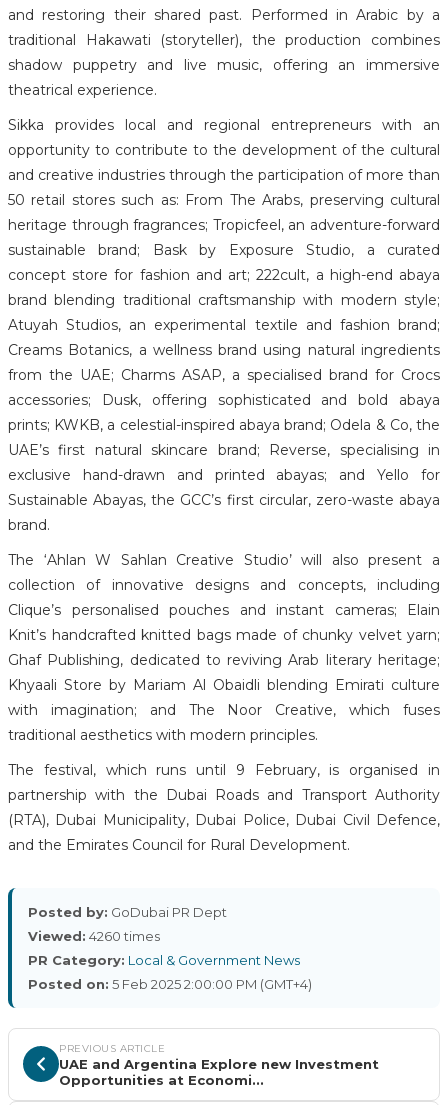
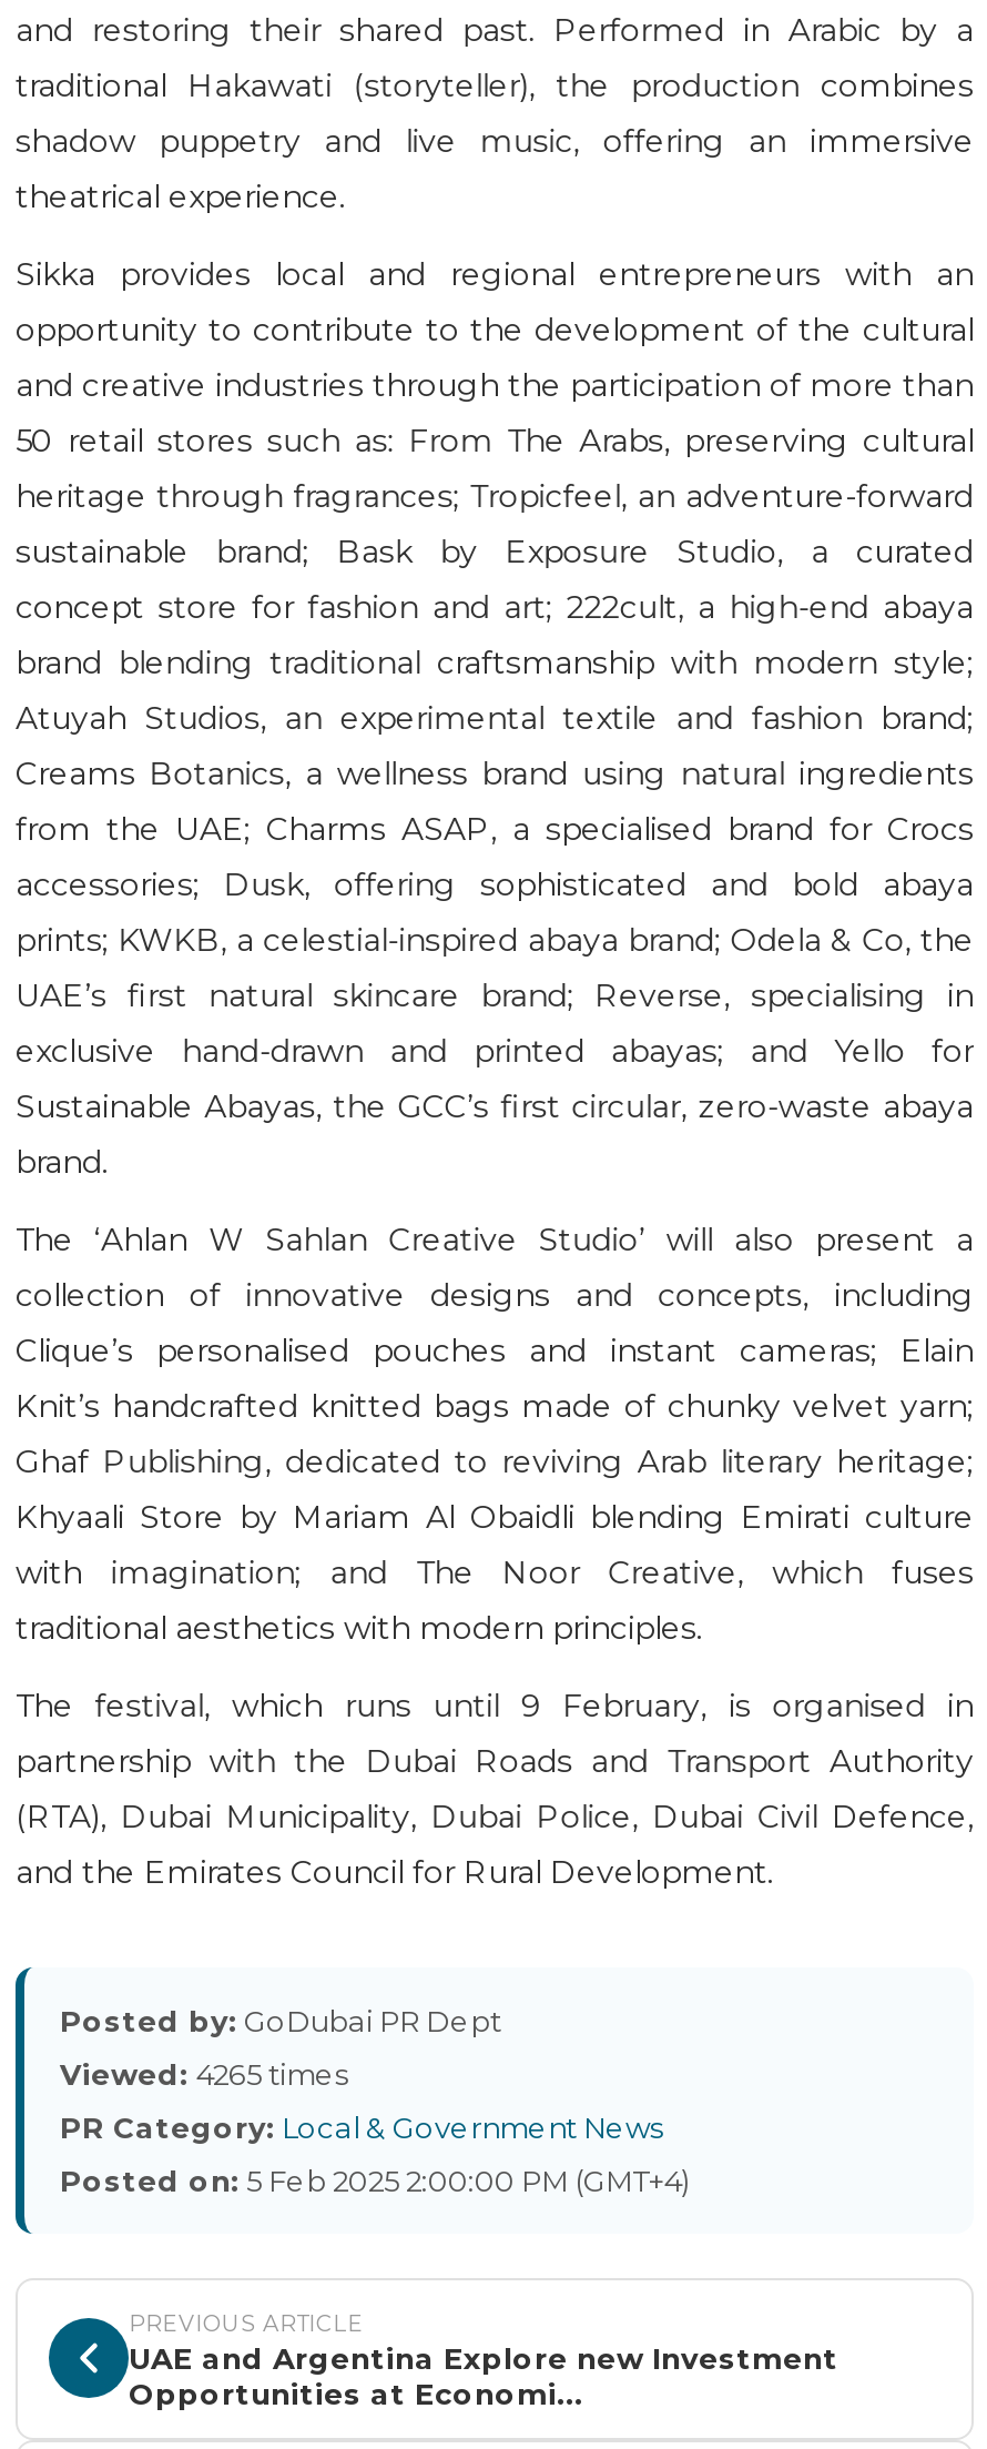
- Viewed: 4260 times
+ Viewed: 4265 times
